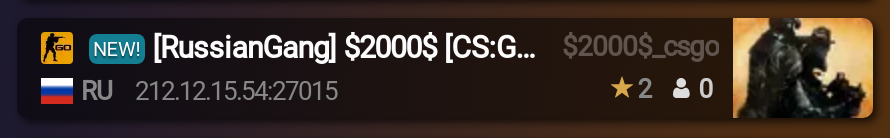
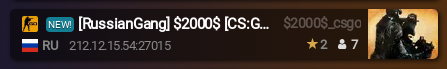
- 2 0
+ 2 7
